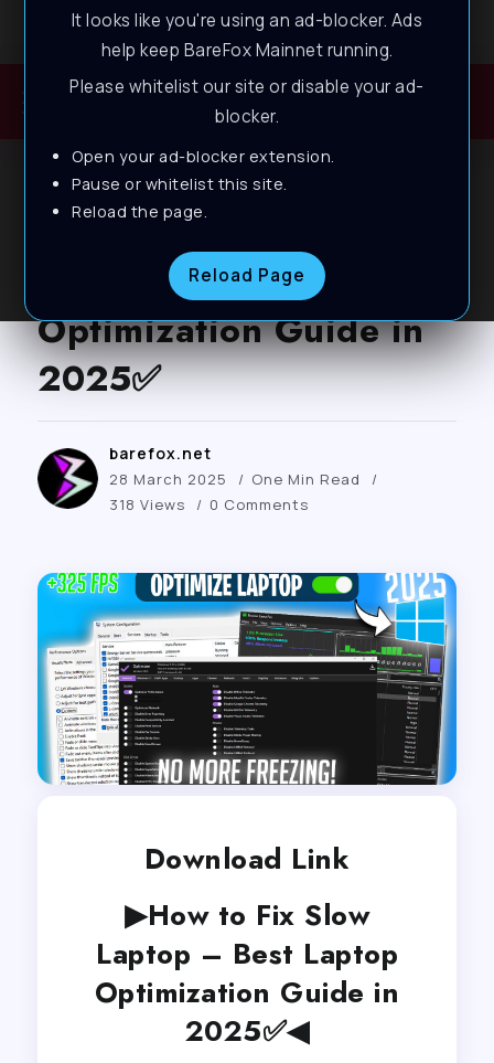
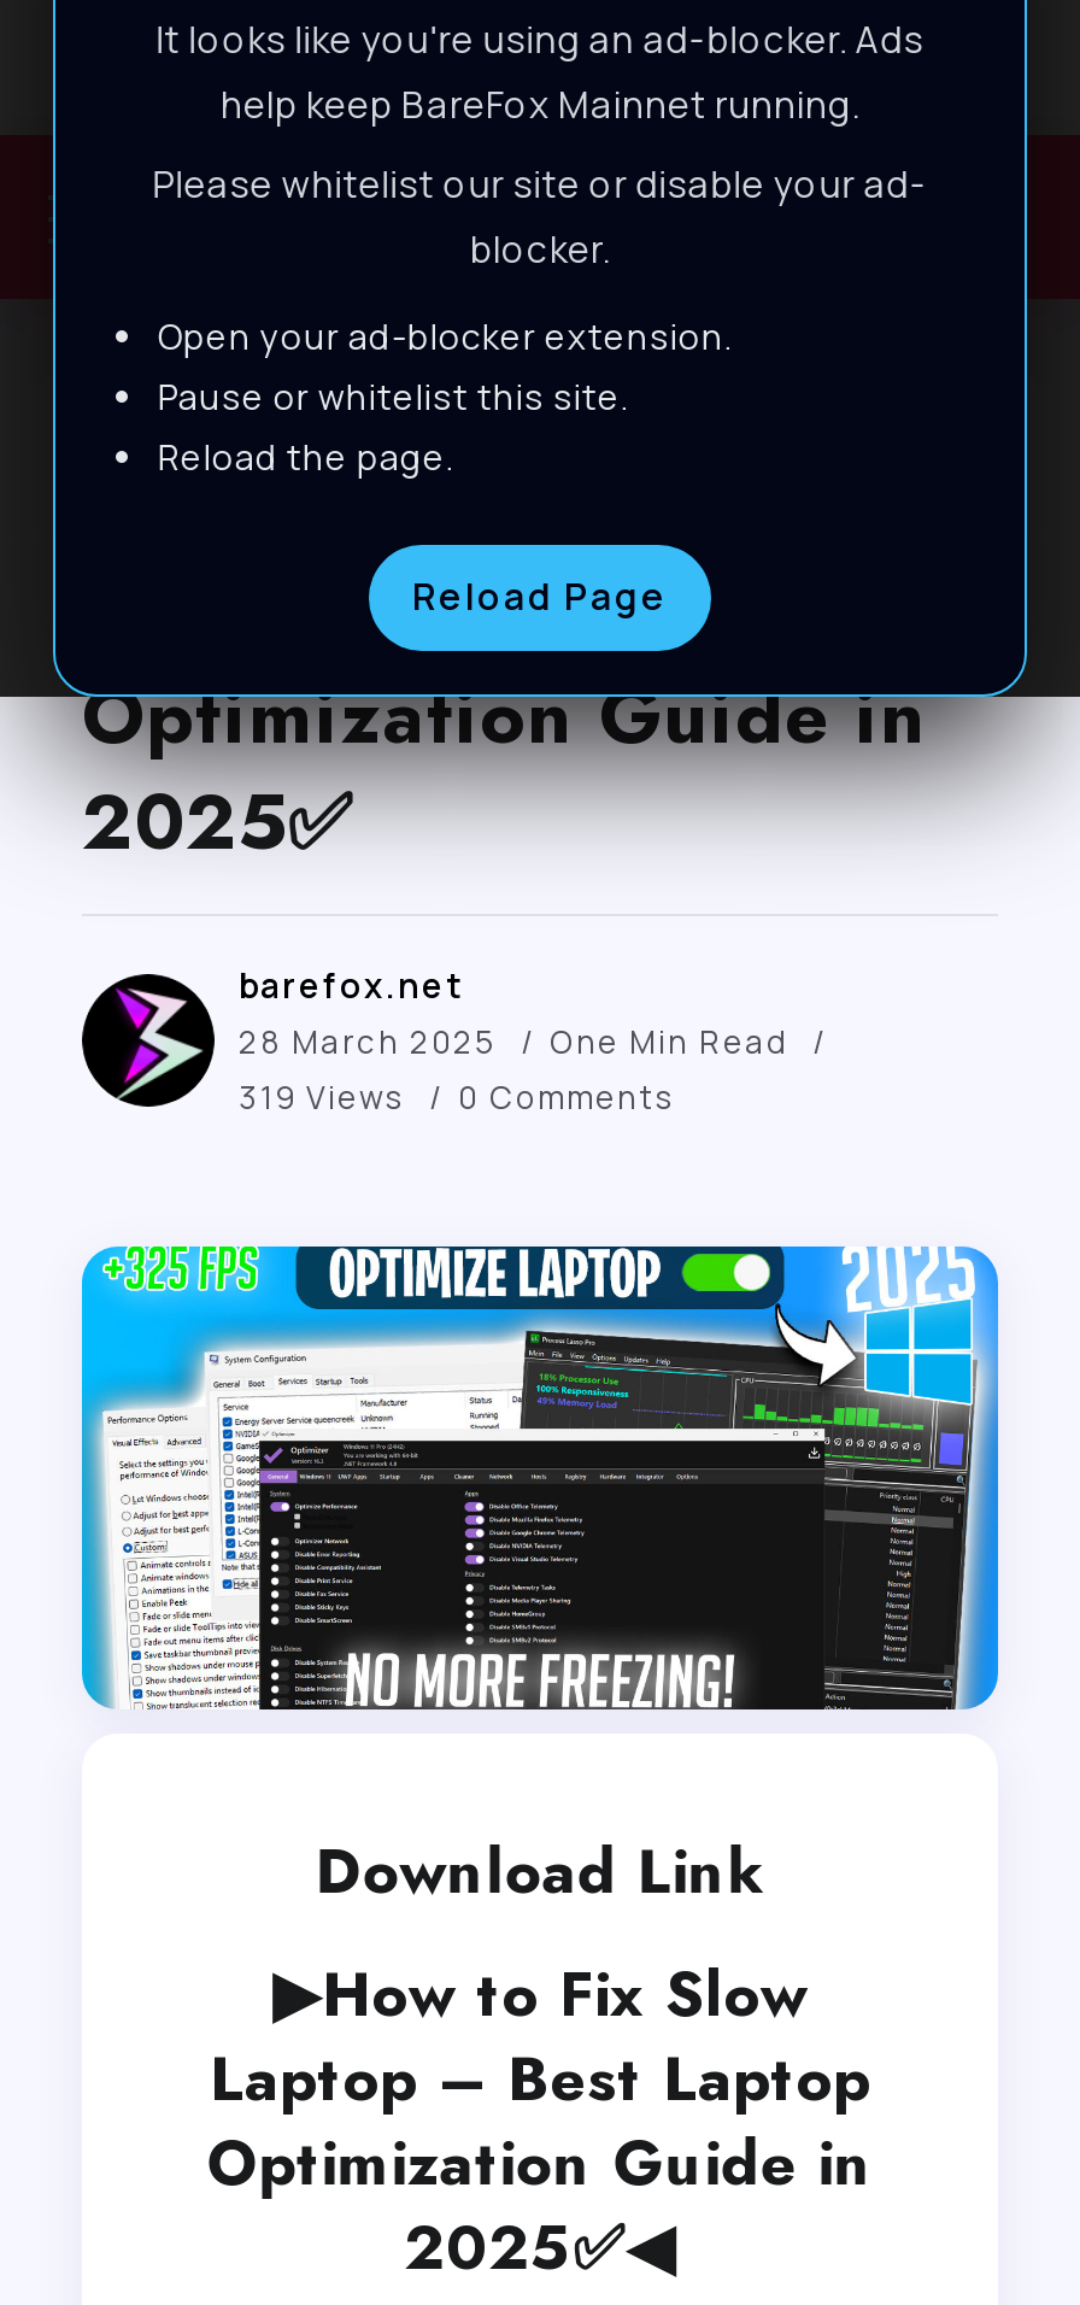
- 318 Views 0 Comments
+ 319 Views 0 Comments
